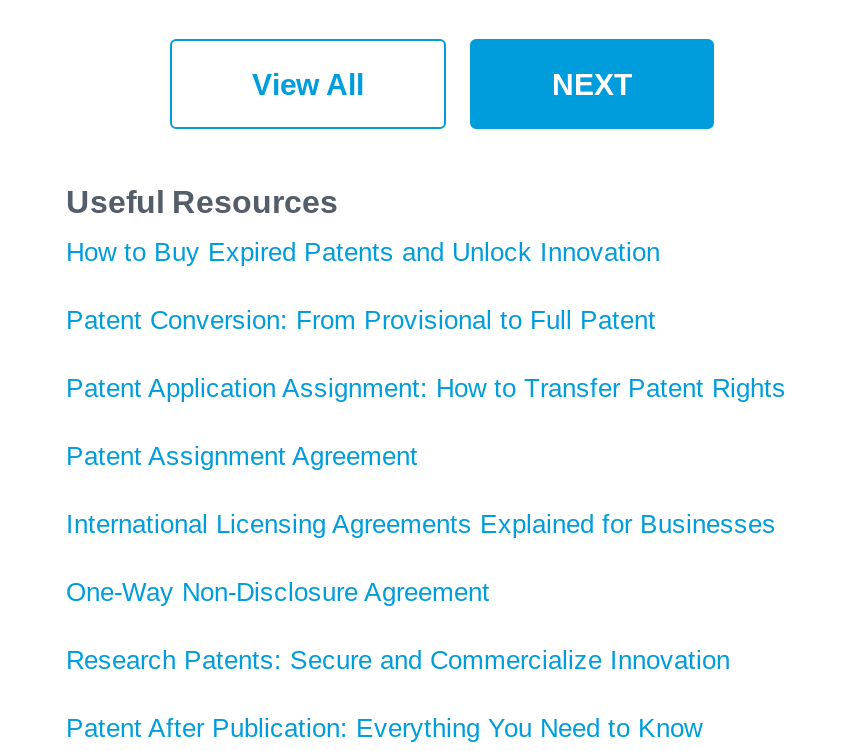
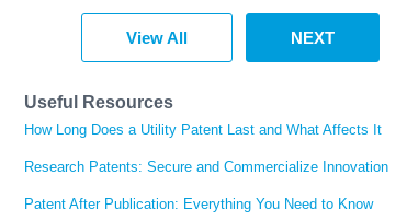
- How to Buy Expired Patents and Unlock Innovation
- Patent Conversion: From Provisional to Full Patent
- Patent Application Assignment: How to Transfer Patent Rights
- Patent Assignment Agreement
- International Licensing Agreements Explained for Businesses
- One-Way Non-Disclosure Agreement
+ How Long Does a Utility Patent Last and What Affects It
